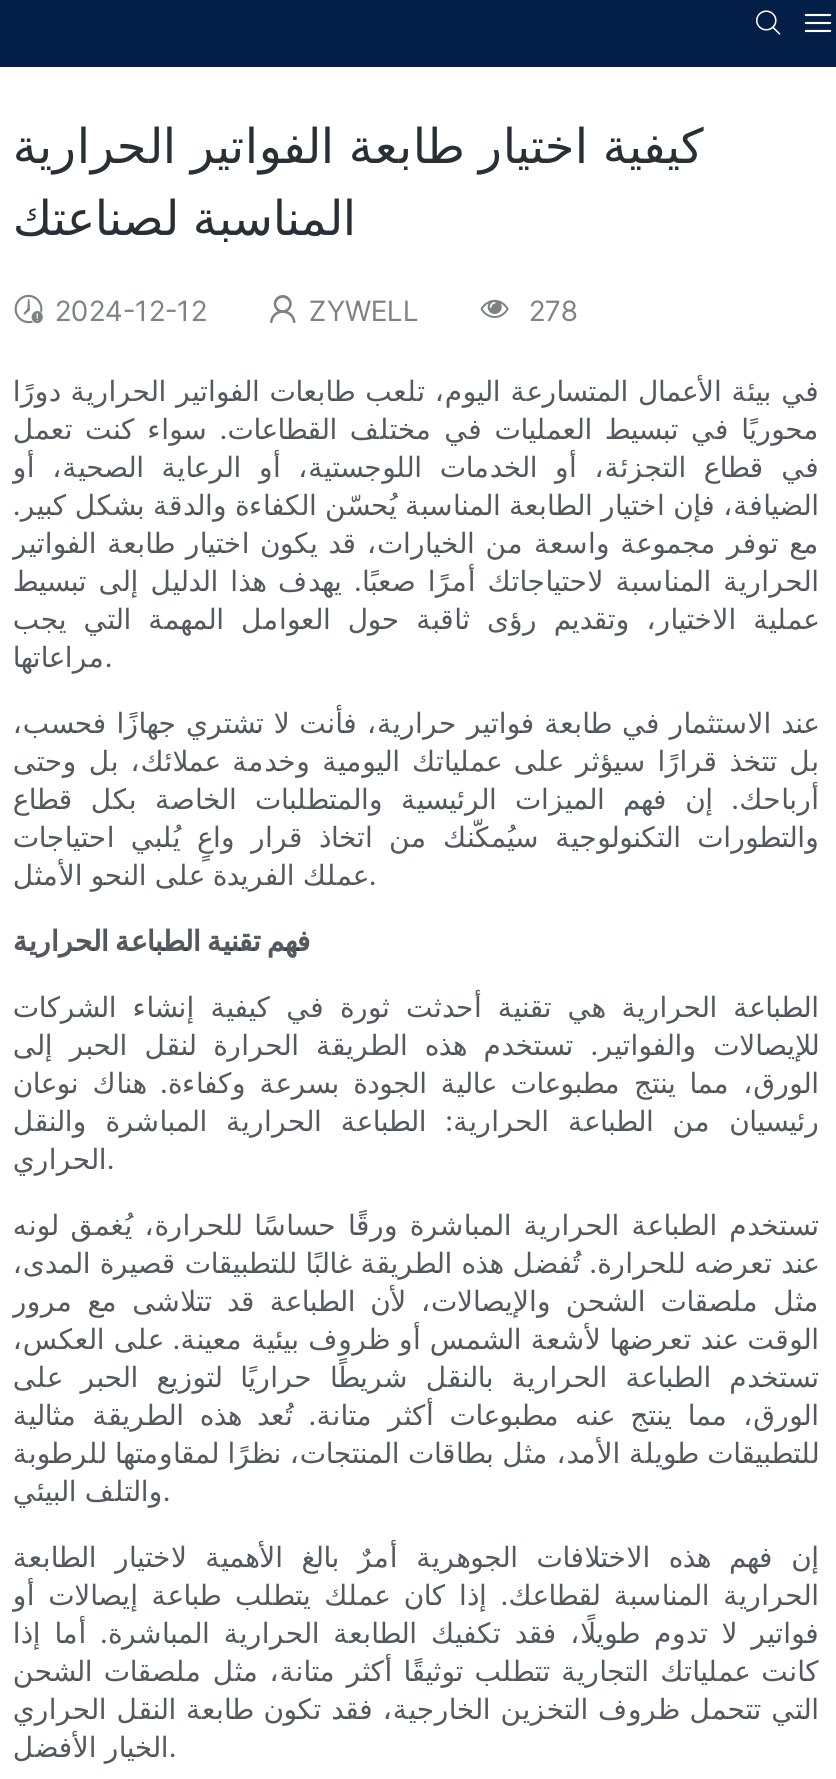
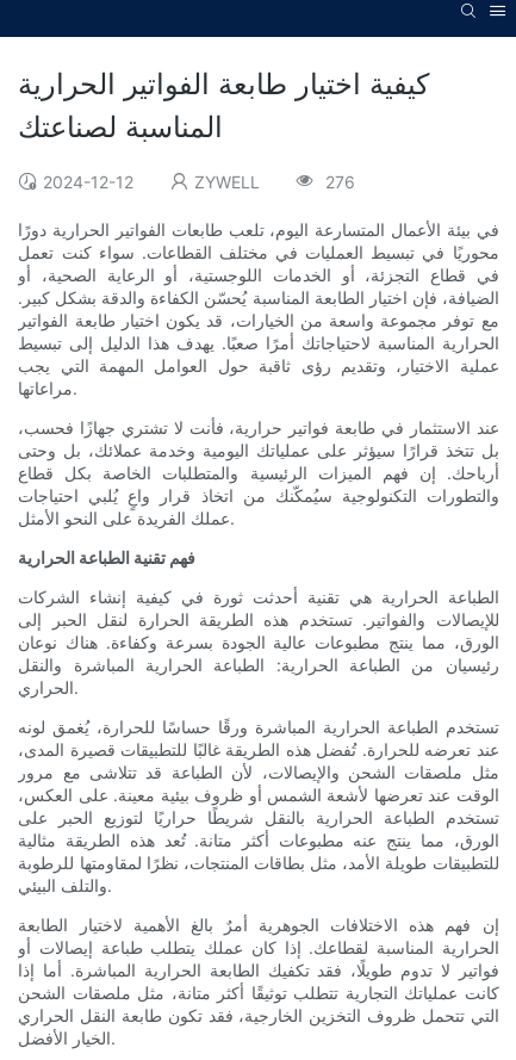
- 278
+ 276
